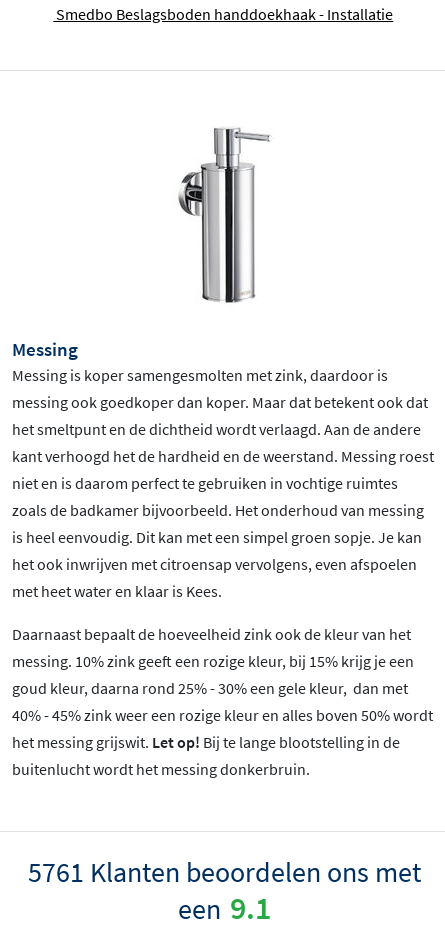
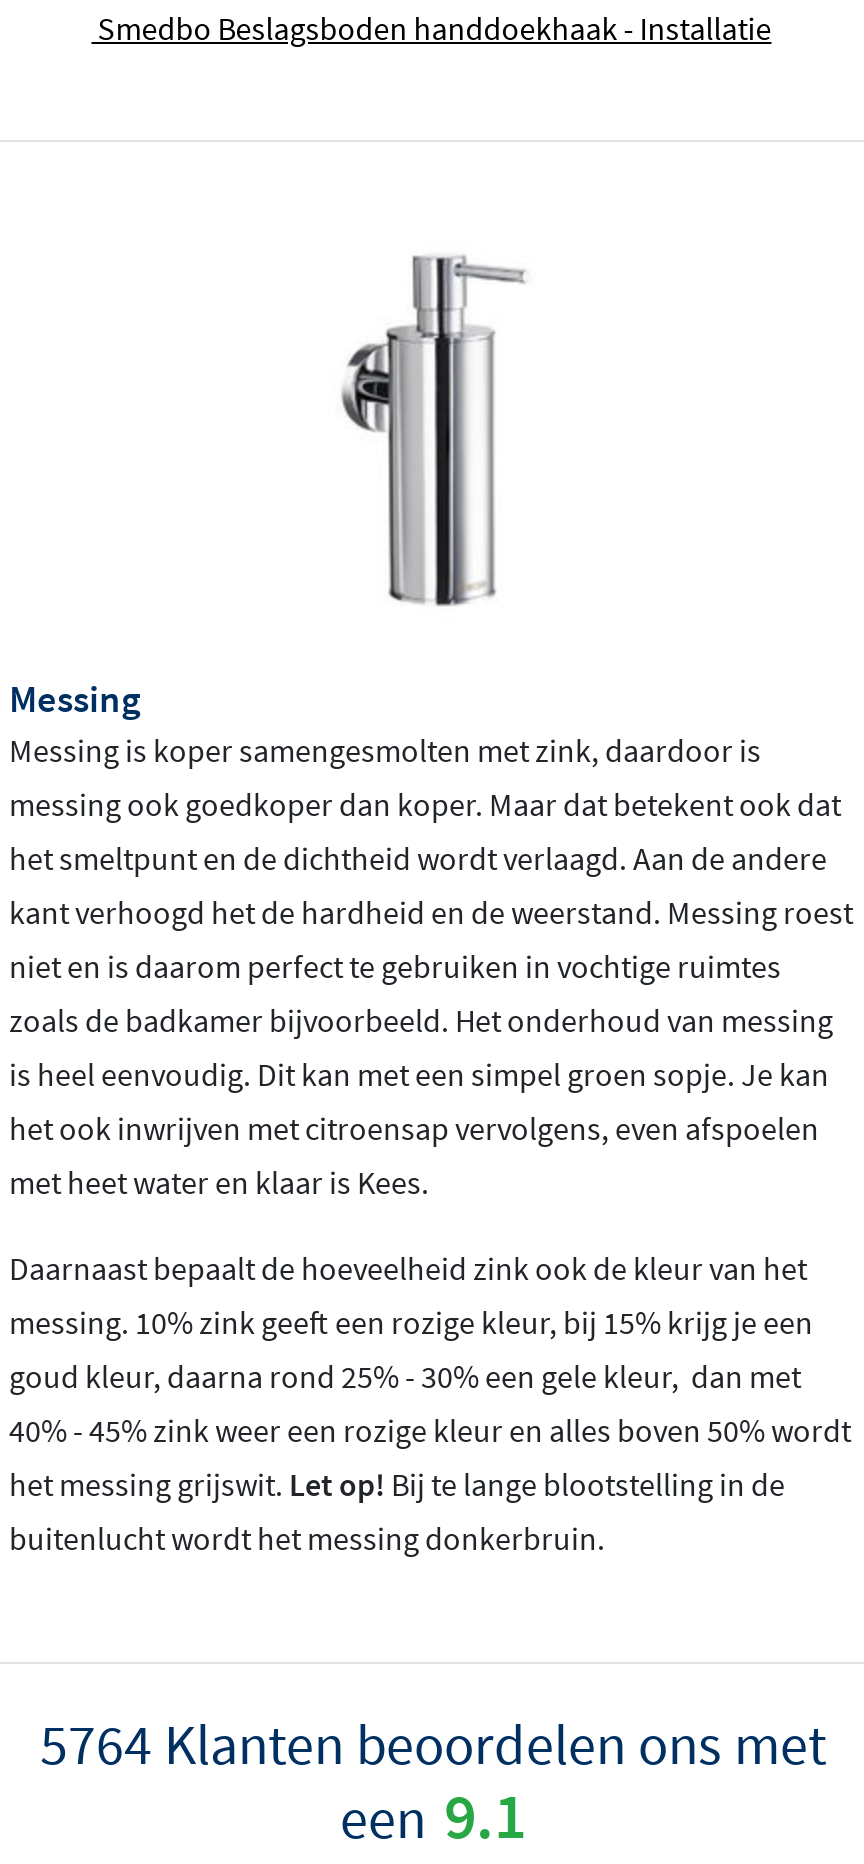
- 5761 Klanten beoordelen ons met
+ 5764 Klanten beoordelen ons met
